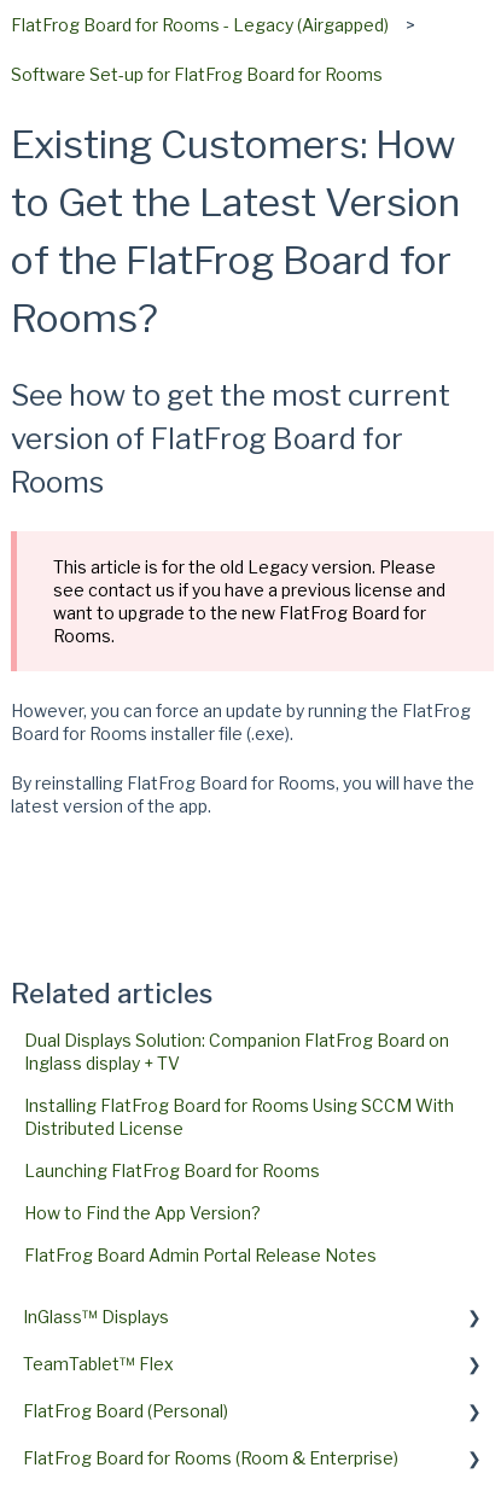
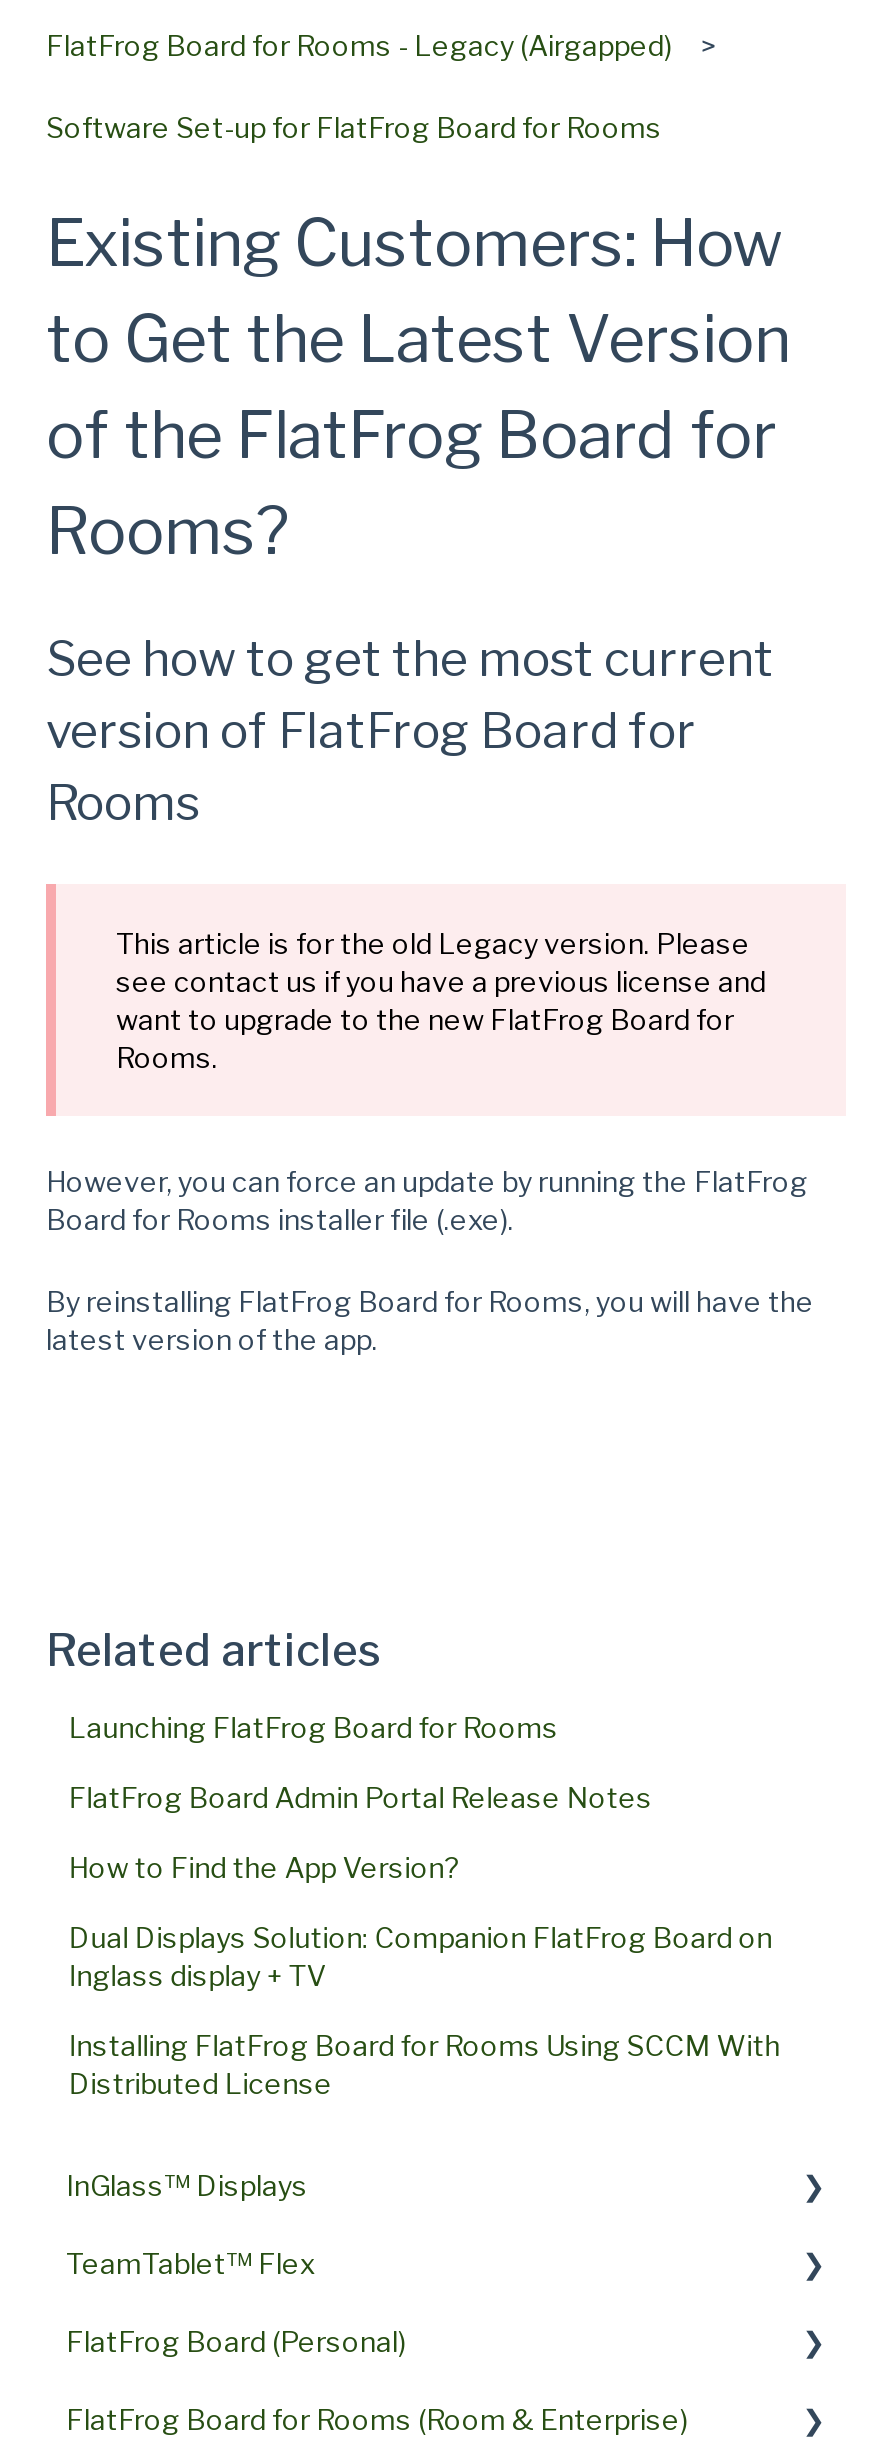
moved down: Dual Displays Solution: Companion FlatFrog Board on | Inglass display + TV | Installing FlatFrog Board for Rooms Using SCCM With | Distributed License

moved up: Launching FlatFrog Board for Rooms | How to Find the App Version? | FlatFrog Board Admin Portal Release Notes
